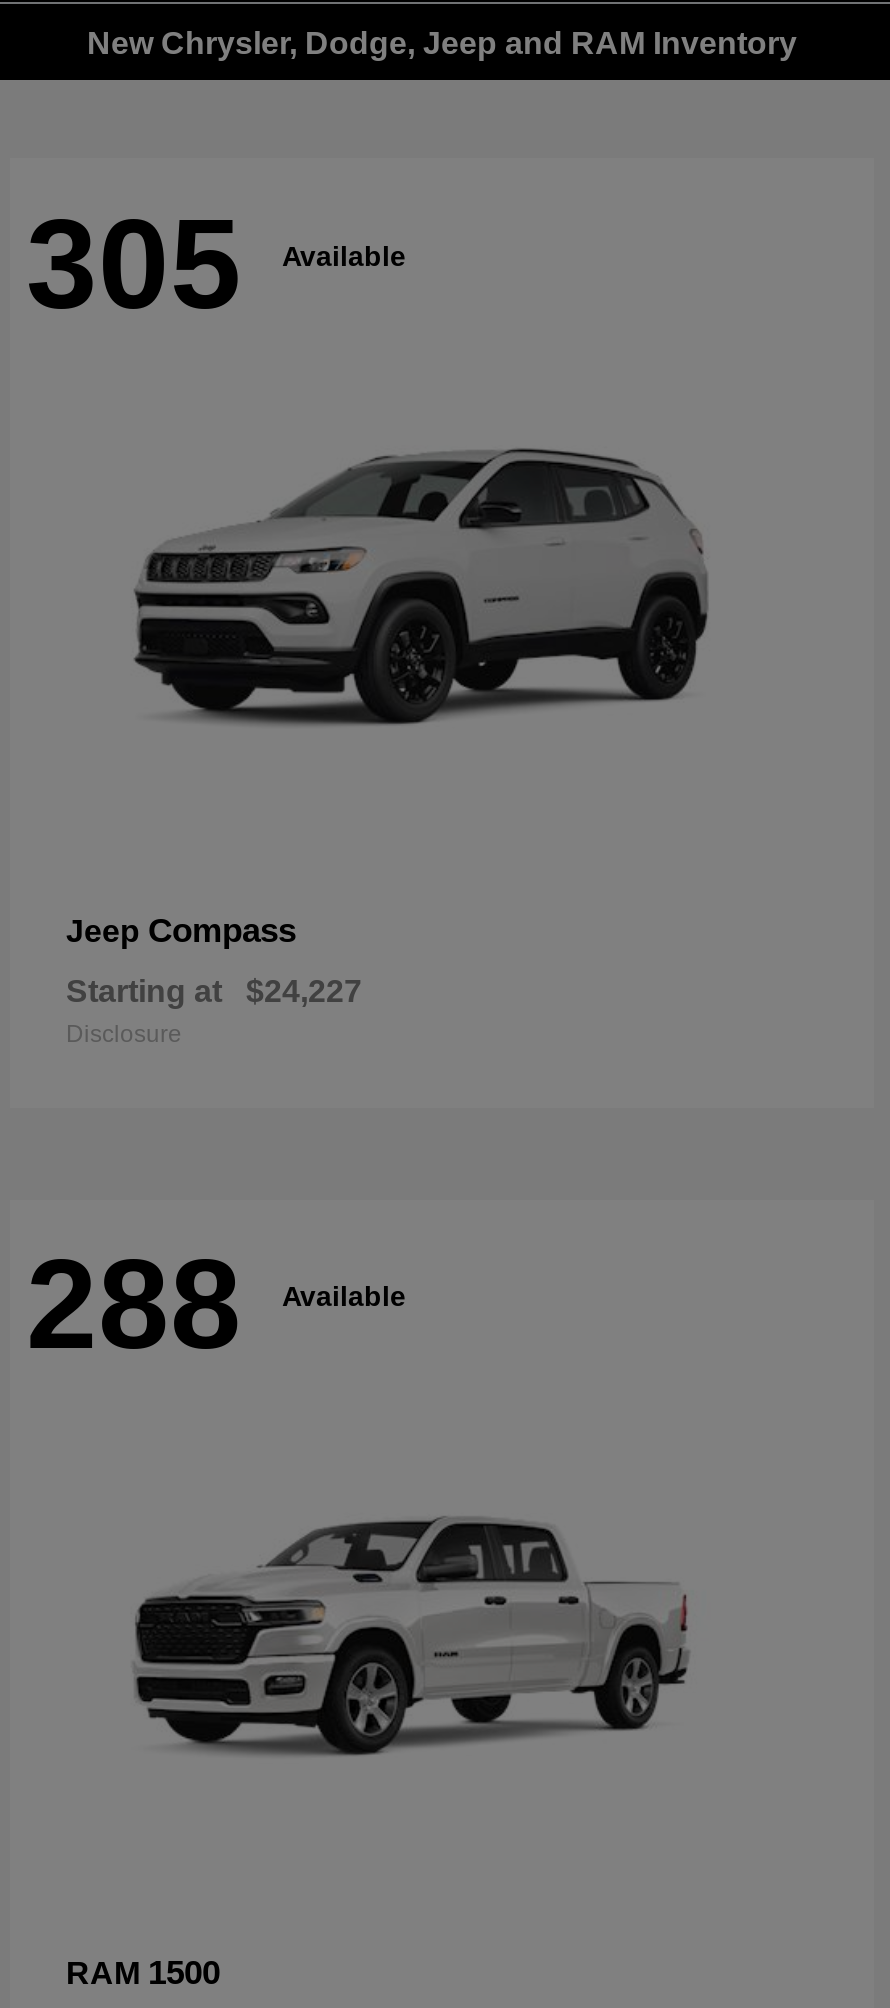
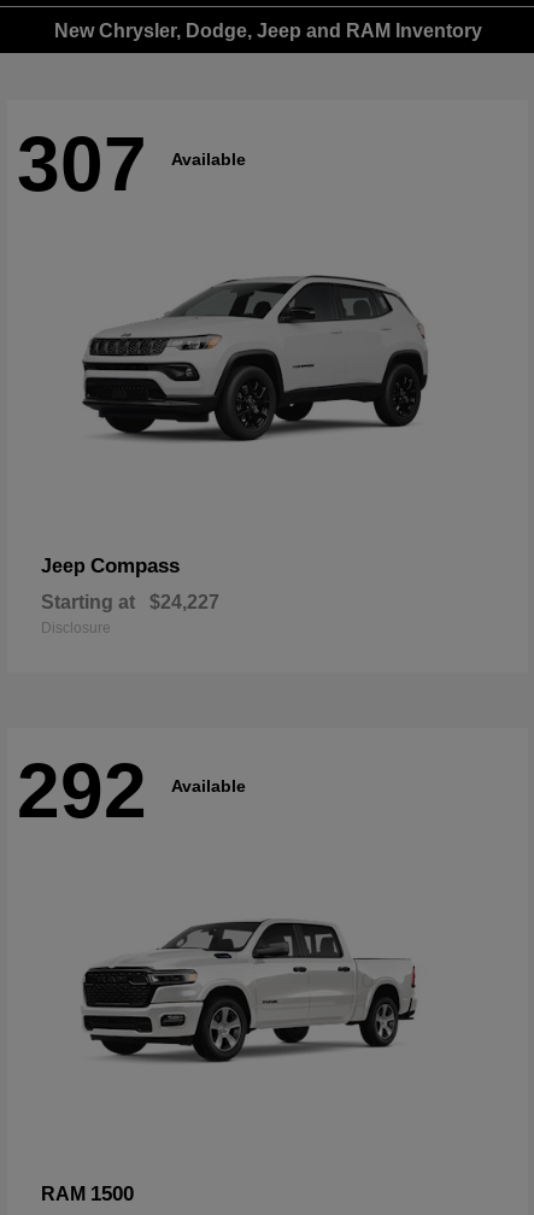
- 305 Available
+ 307 Available

- 288 Available
+ 292 Available
